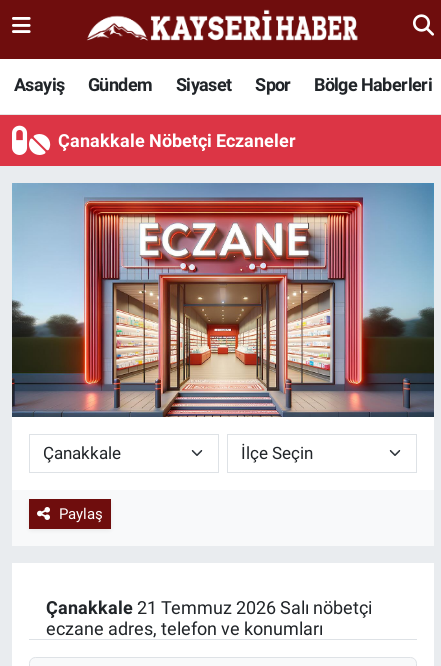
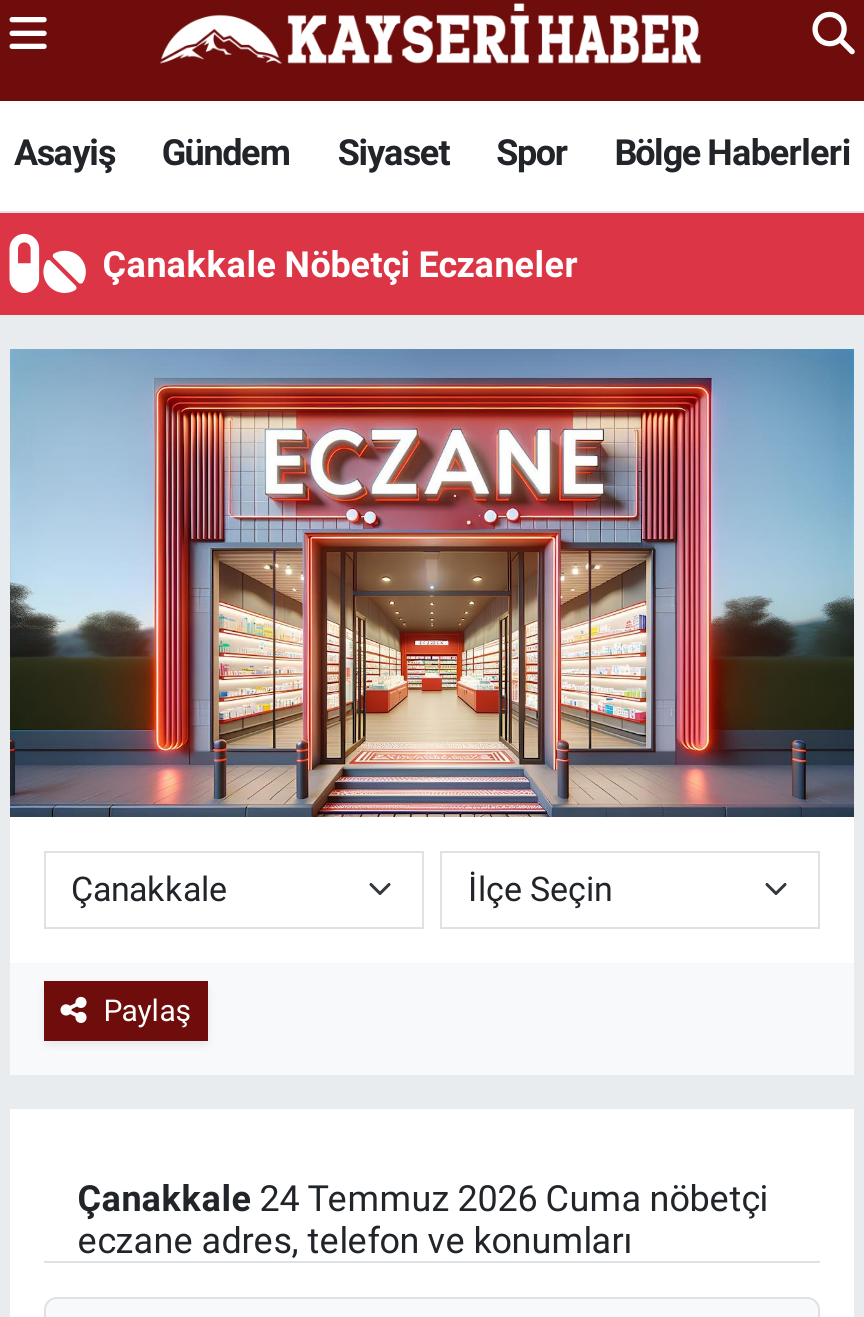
- Çanakkale 21 Temmuz 2026 Salı nöbetçi
+ Çanakkale 24 Temmuz 2026 Cuma nöbetçi
